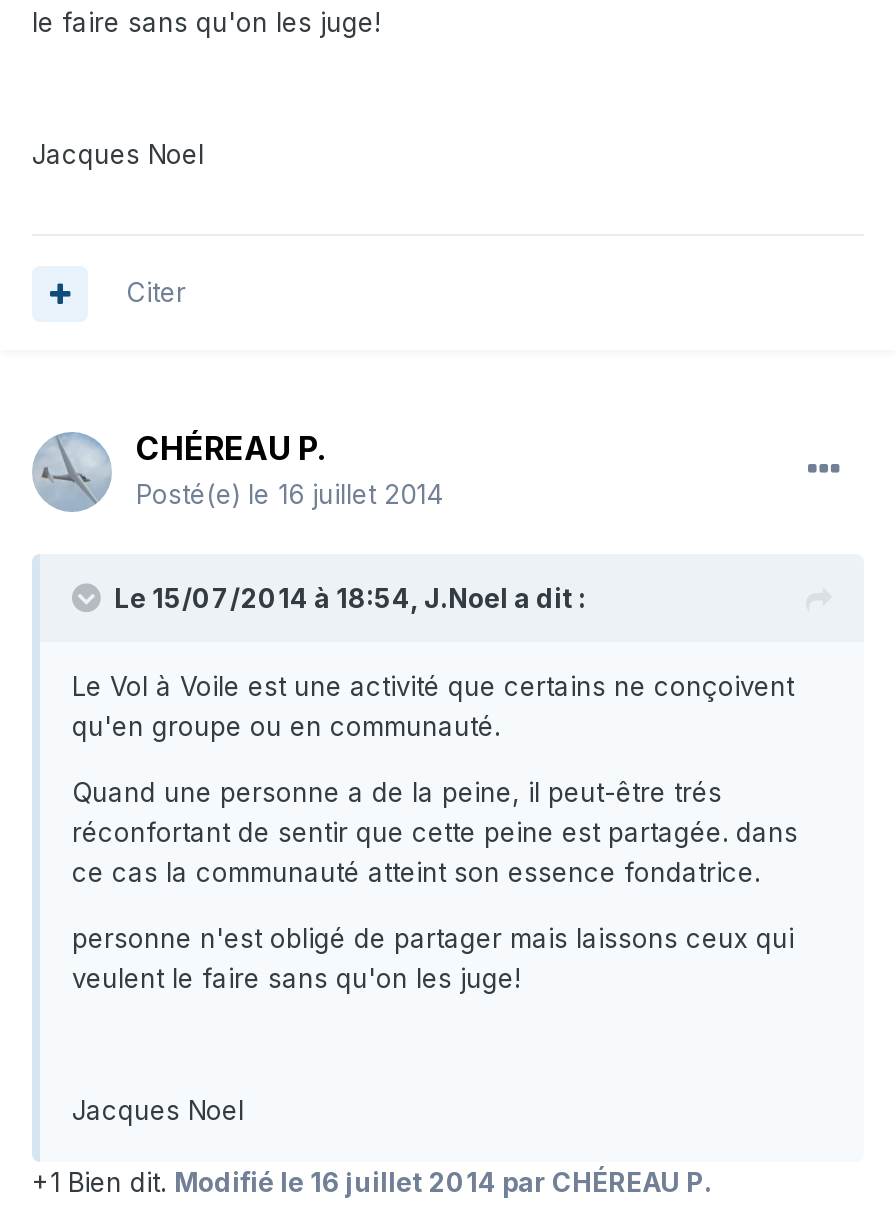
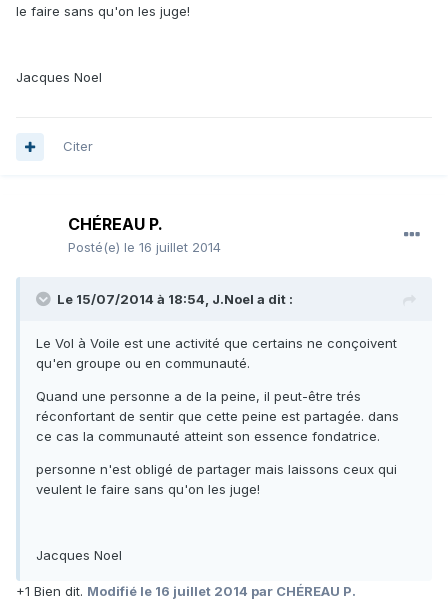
- [image]
